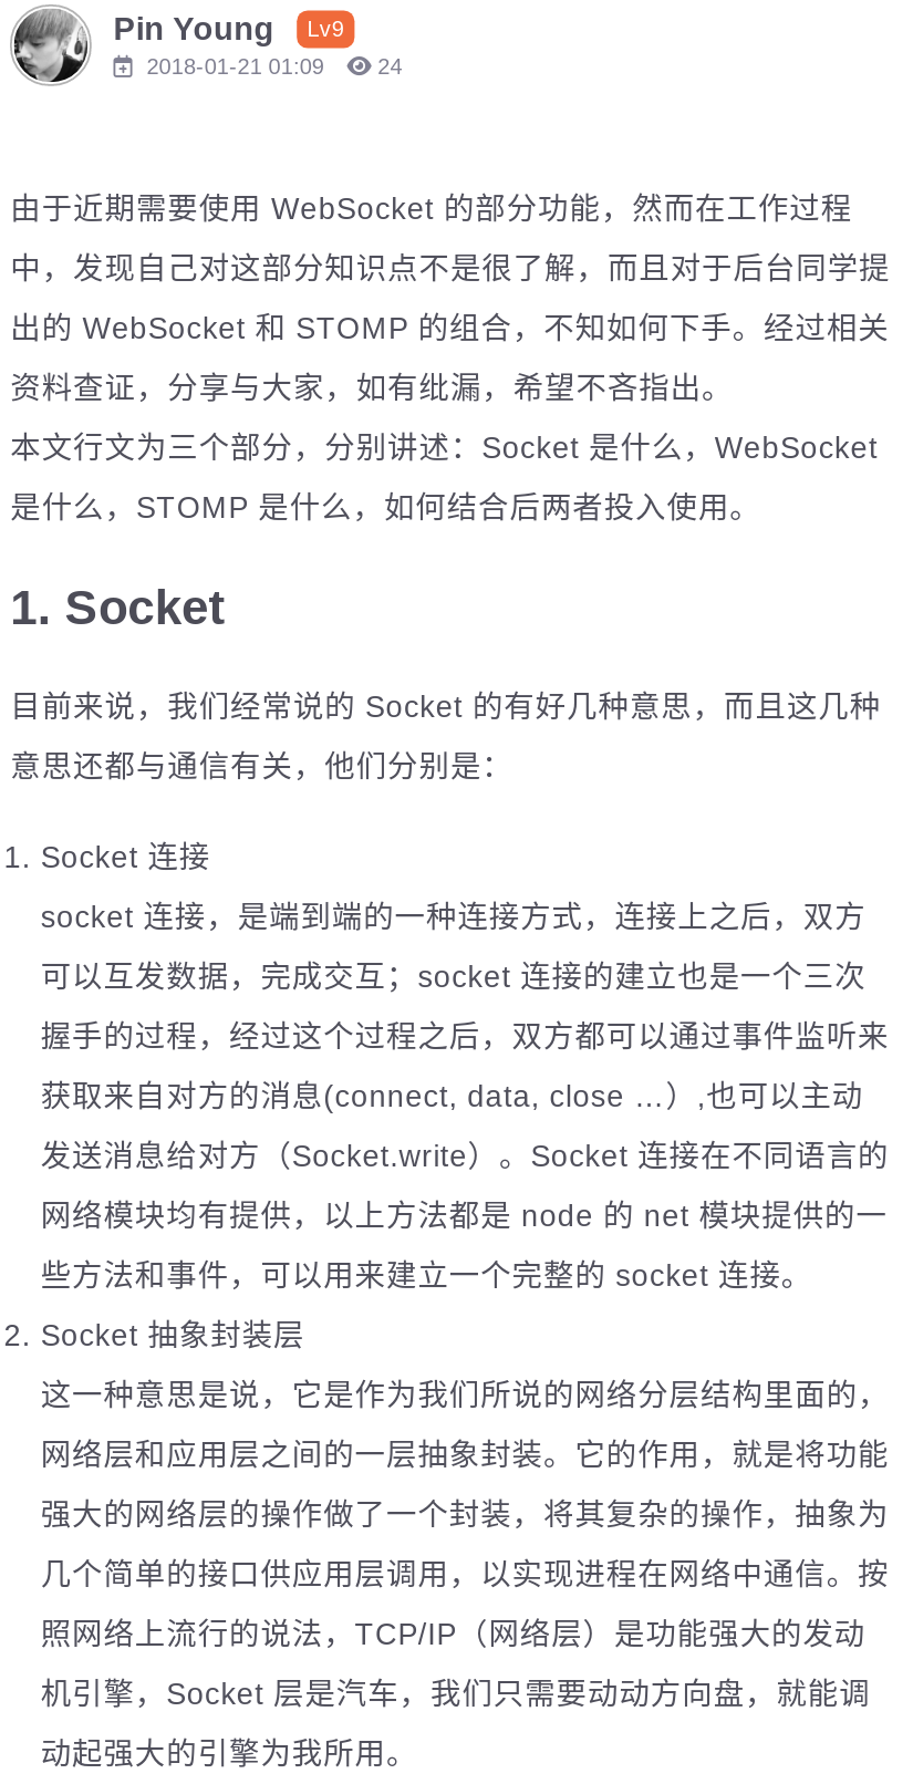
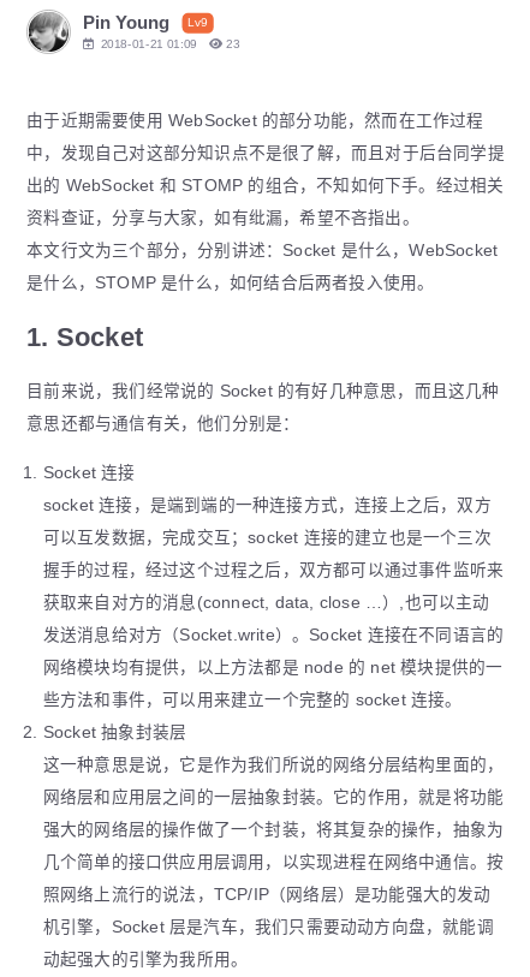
- 24
+ 23
